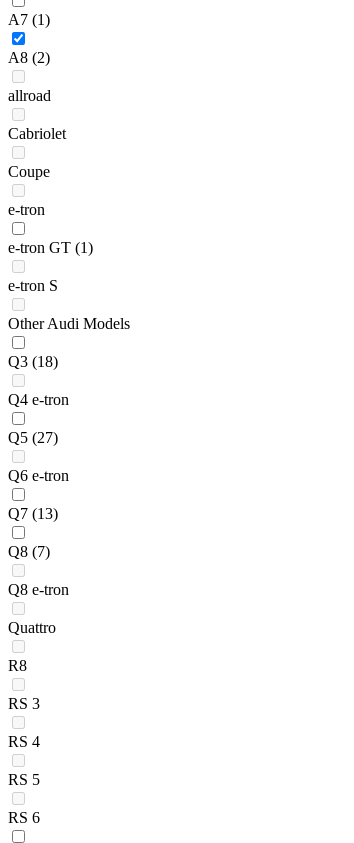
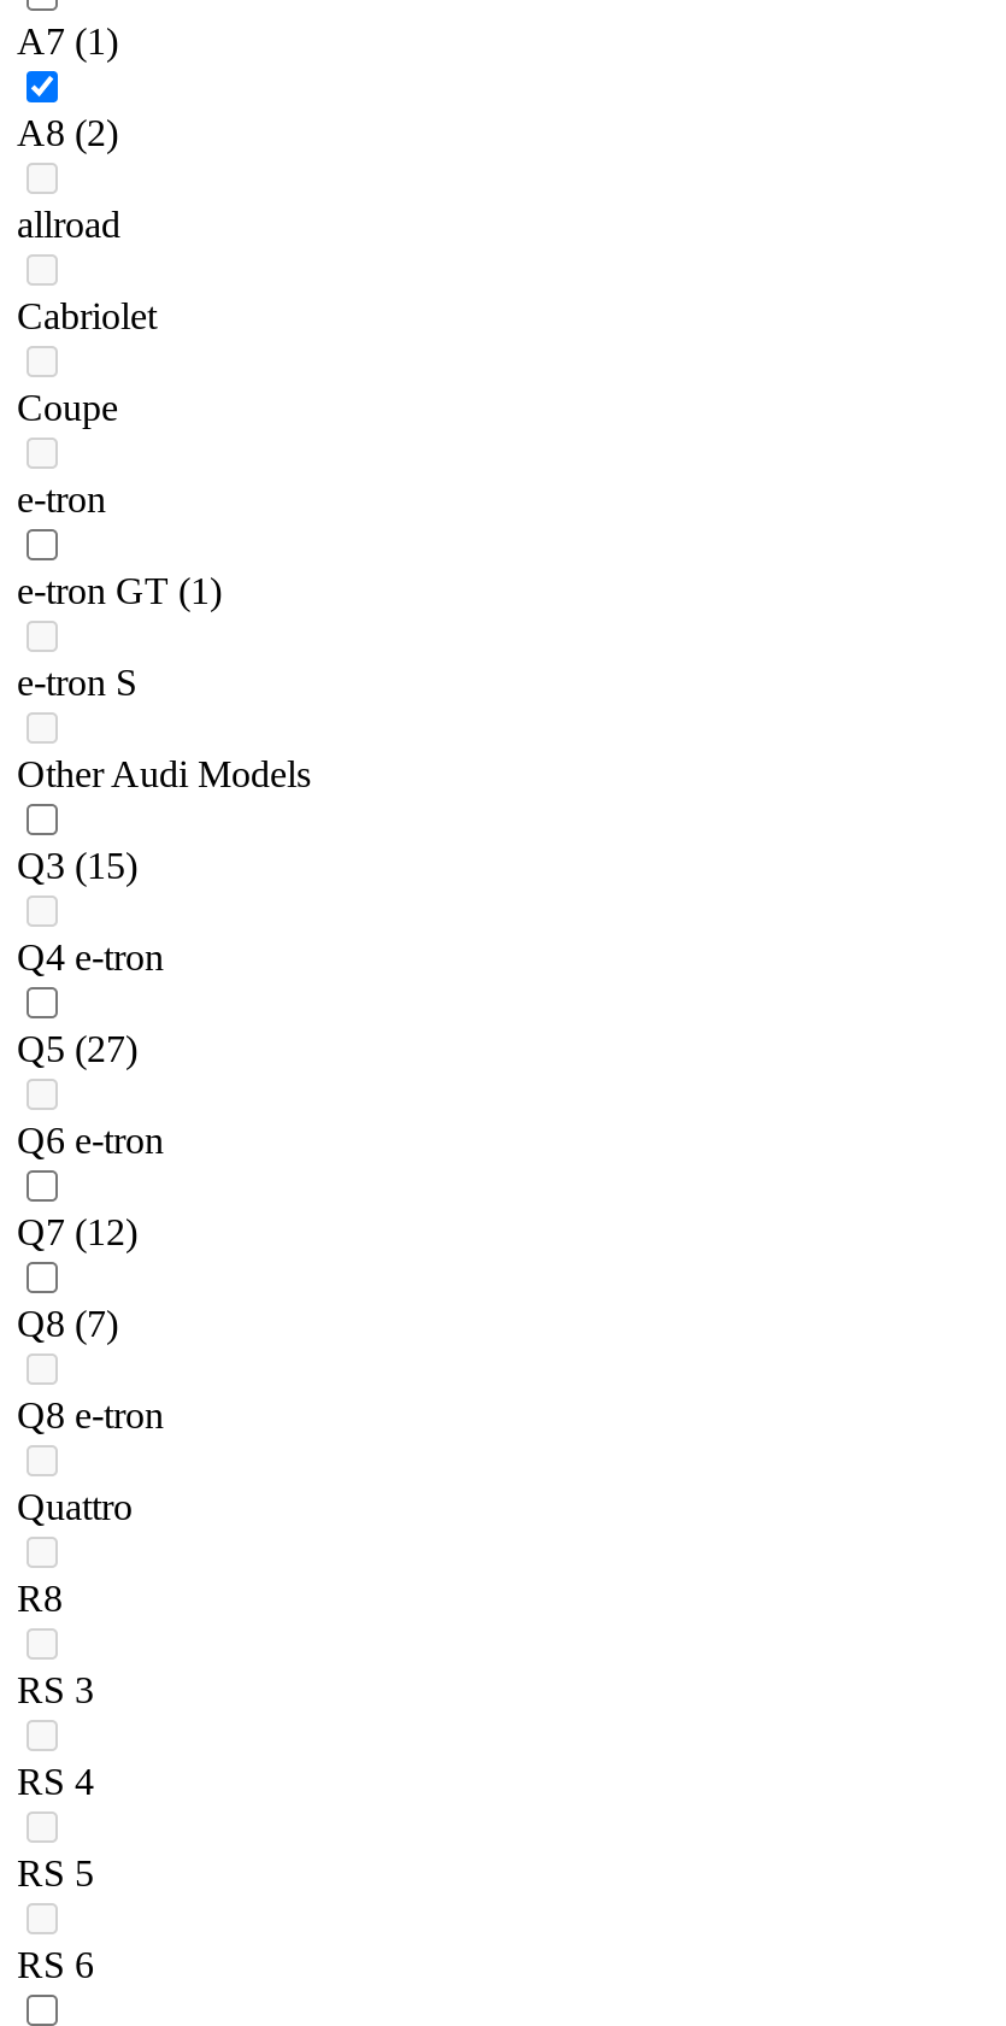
- Q3 (18)
+ Q3 (15)

- Q7 (13)
+ Q7 (12)
